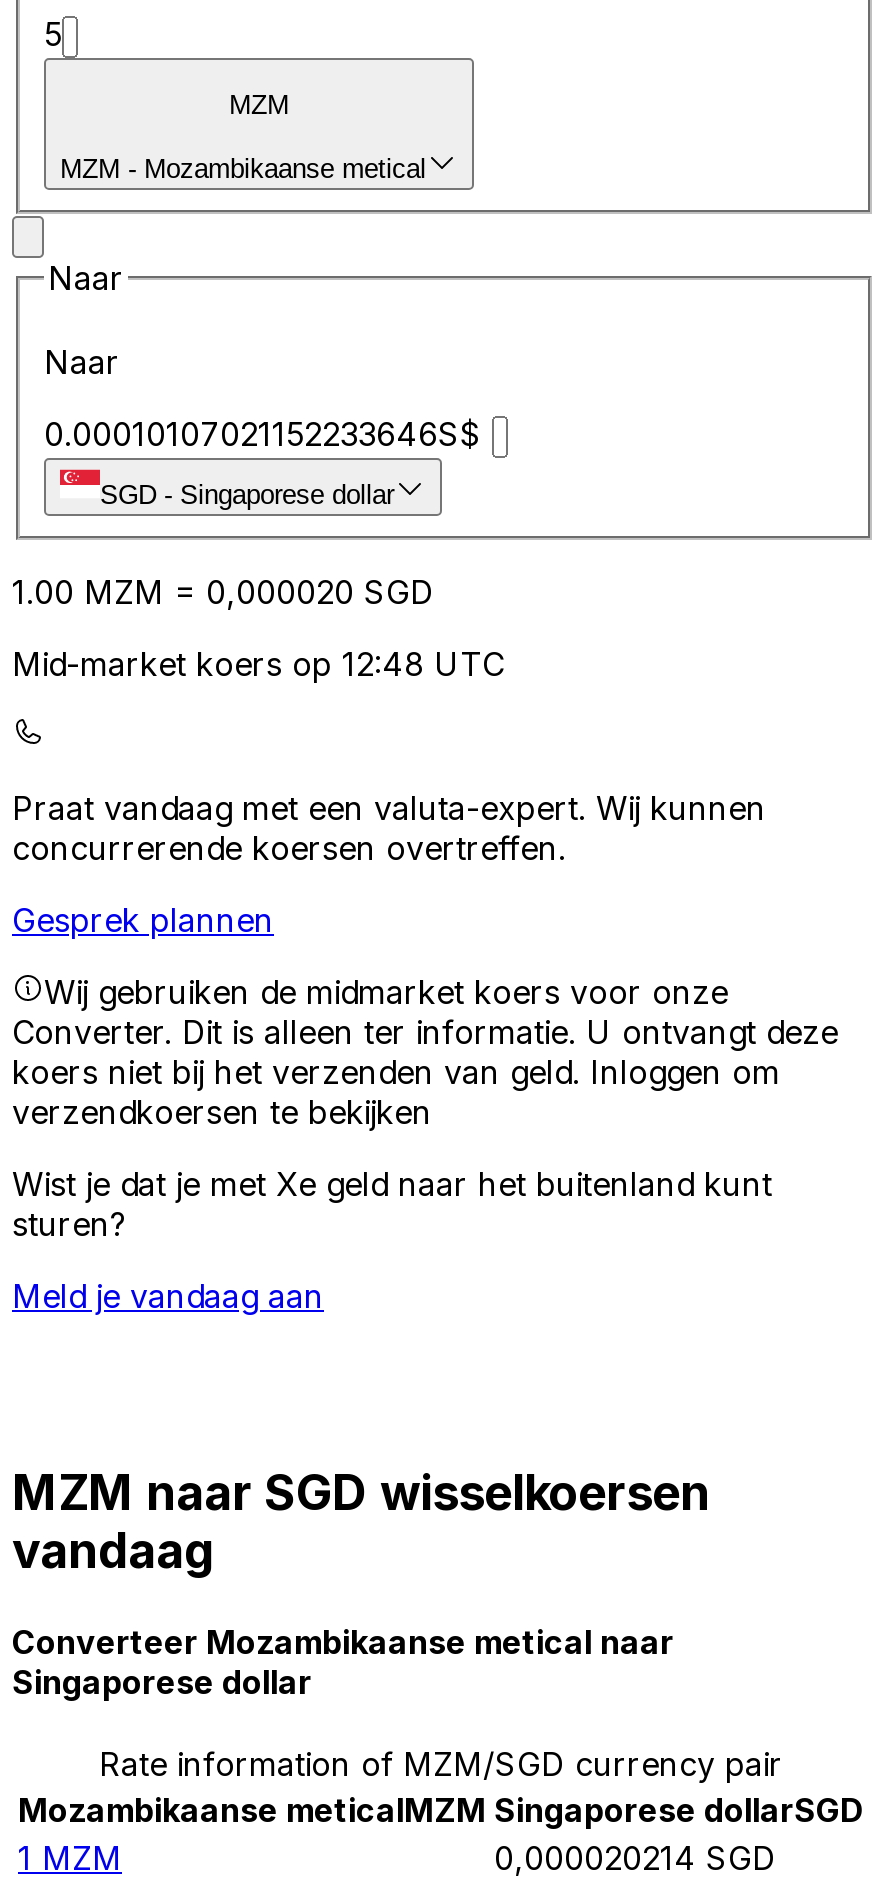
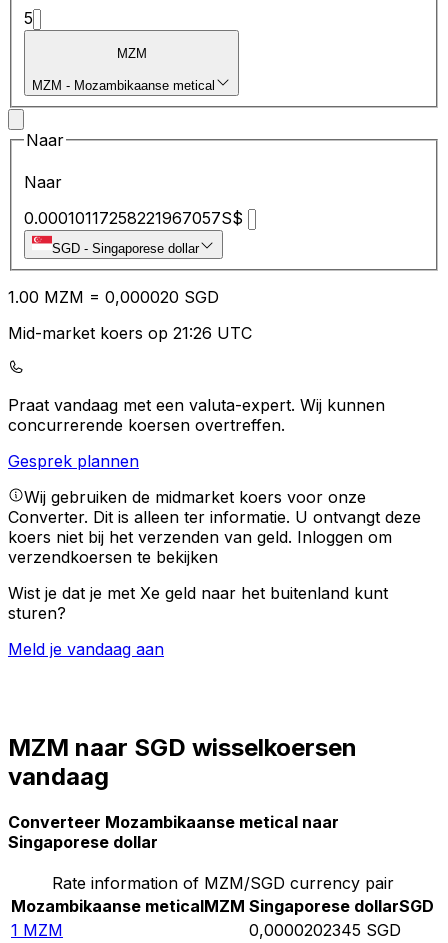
- 0.00010107021152233646S$
+ 0.00010117258221967057S$

- Mid-market koers op 12:48 UTC
+ Mid-market koers op 21:26 UTC

- 0,000020214 SGD
+ 0,0000202345 SGD
